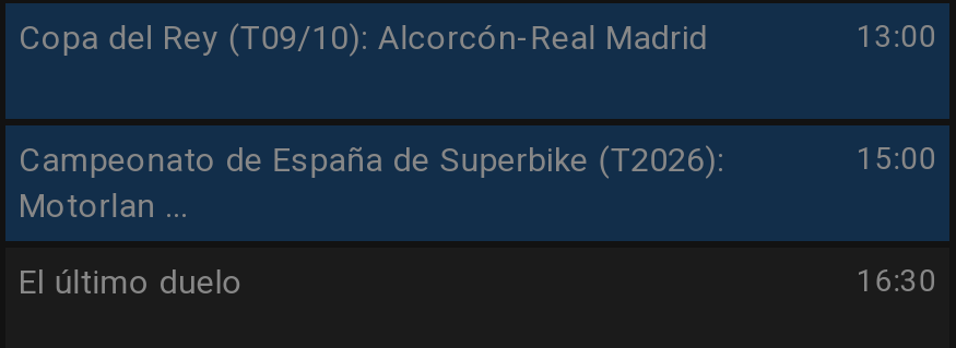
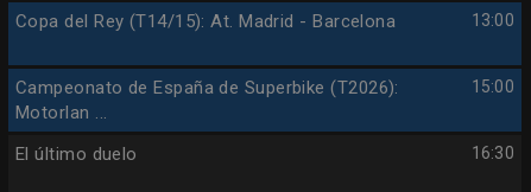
- Copa del Rey (T09/10): Alcorcón-Real Madrid
+ Copa del Rey (T14/15): At. Madrid - Barcelona
